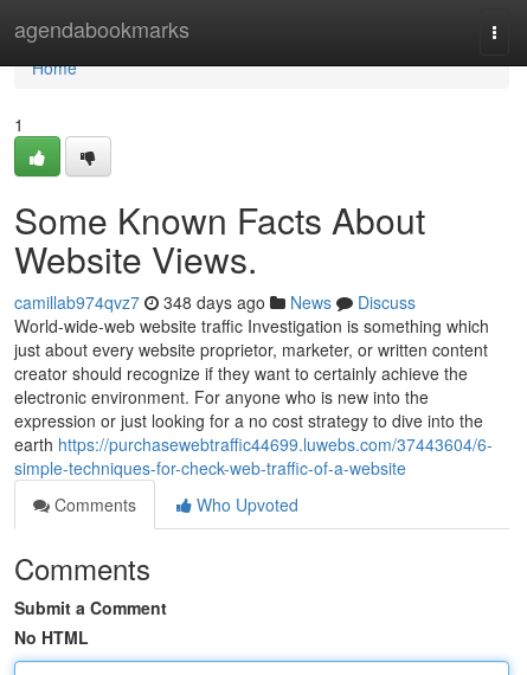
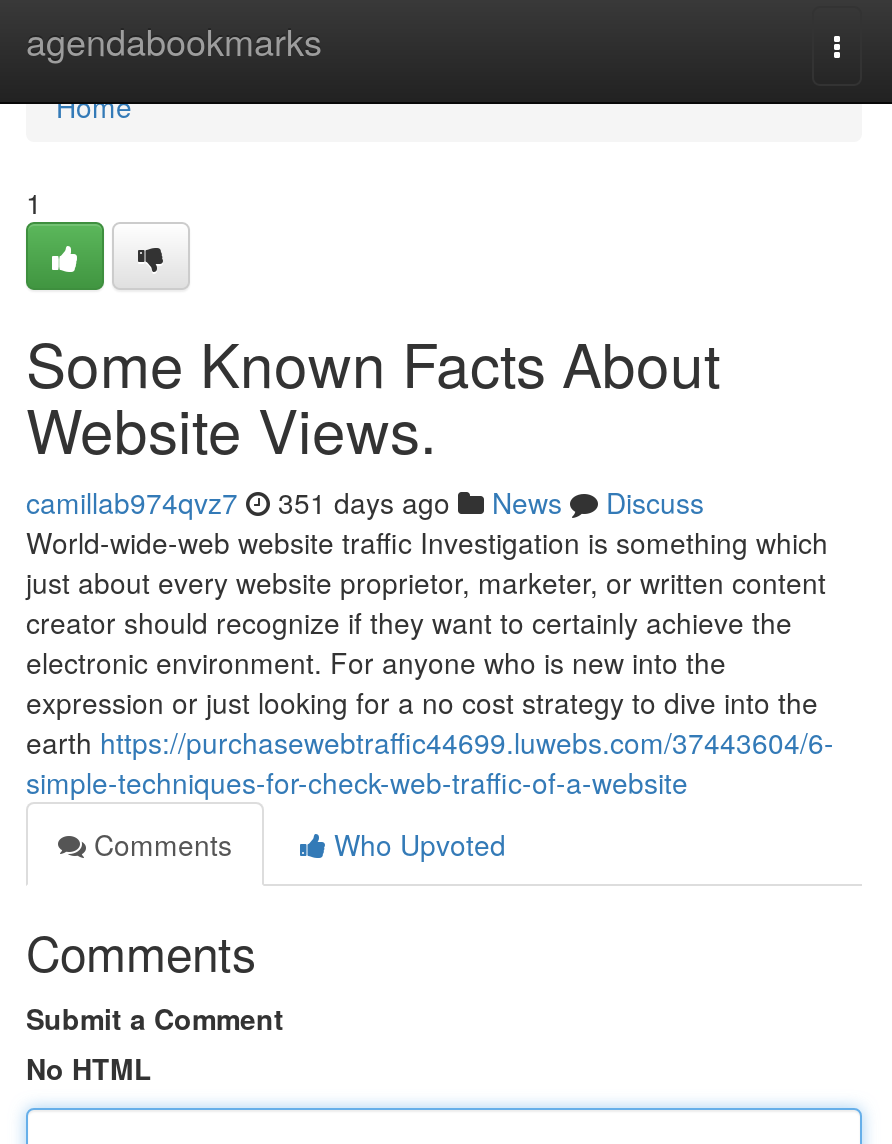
- camillab974qvz7 348 days ago News Discuss
+ camillab974qvz7 351 days ago News Discuss
